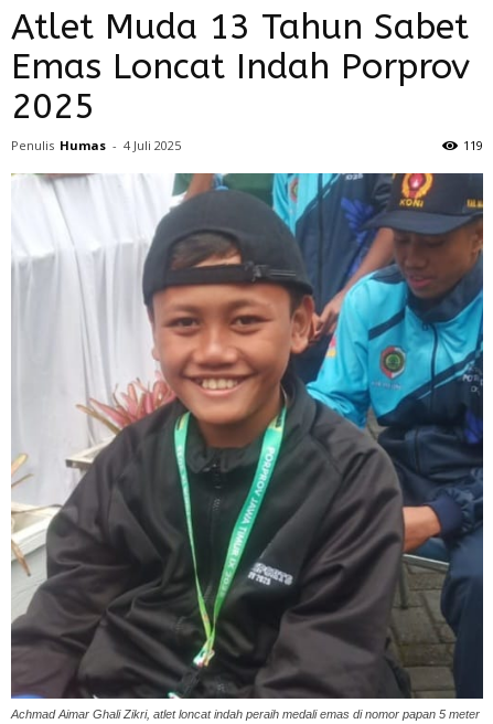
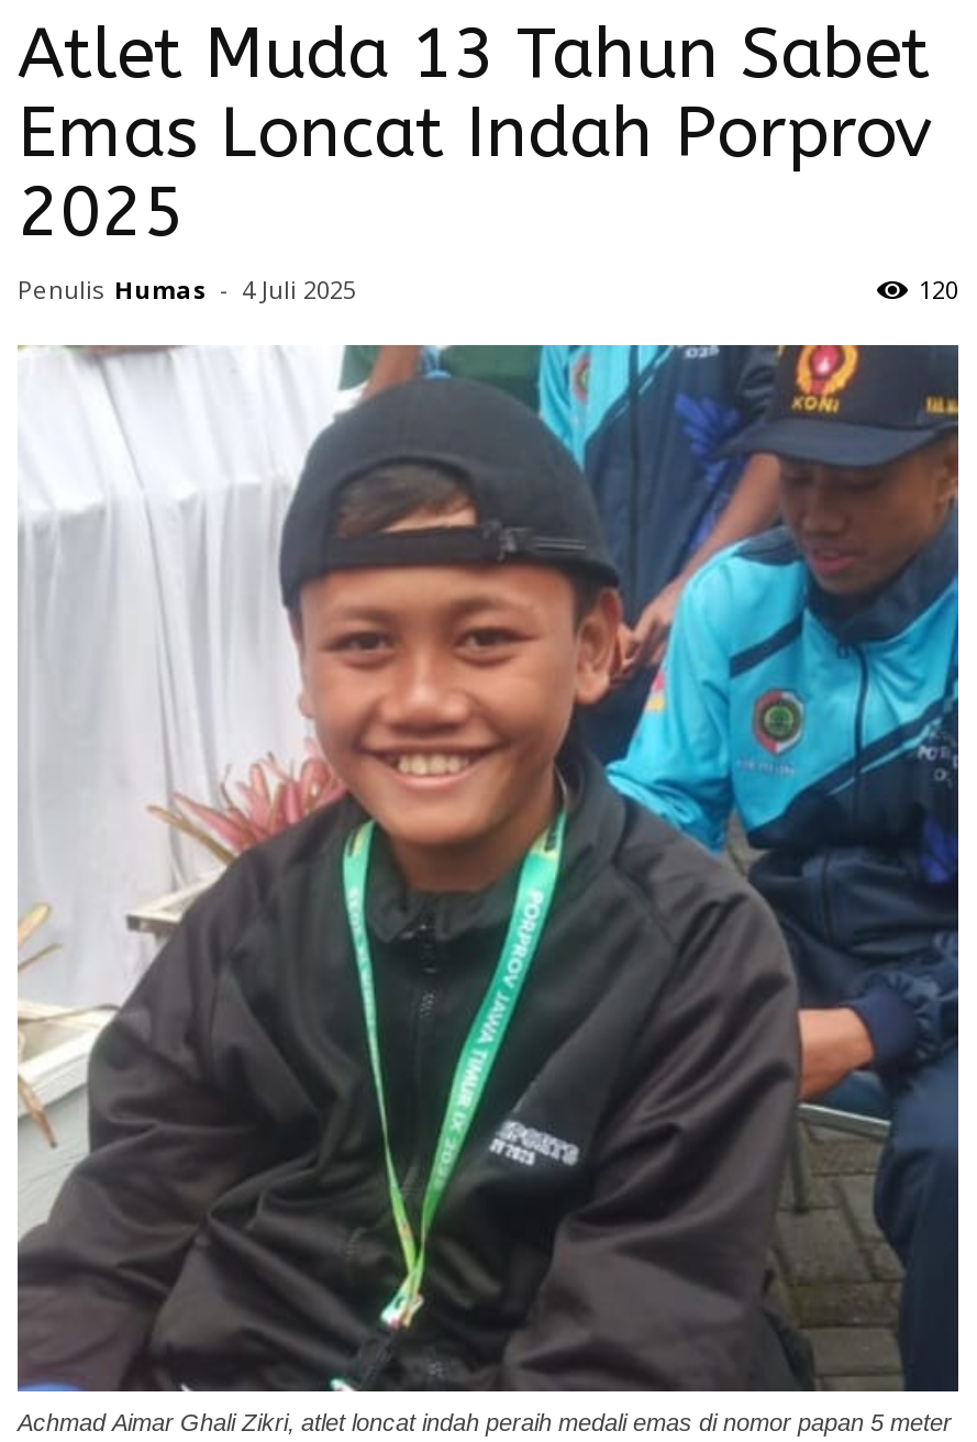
- 119
+ 120
